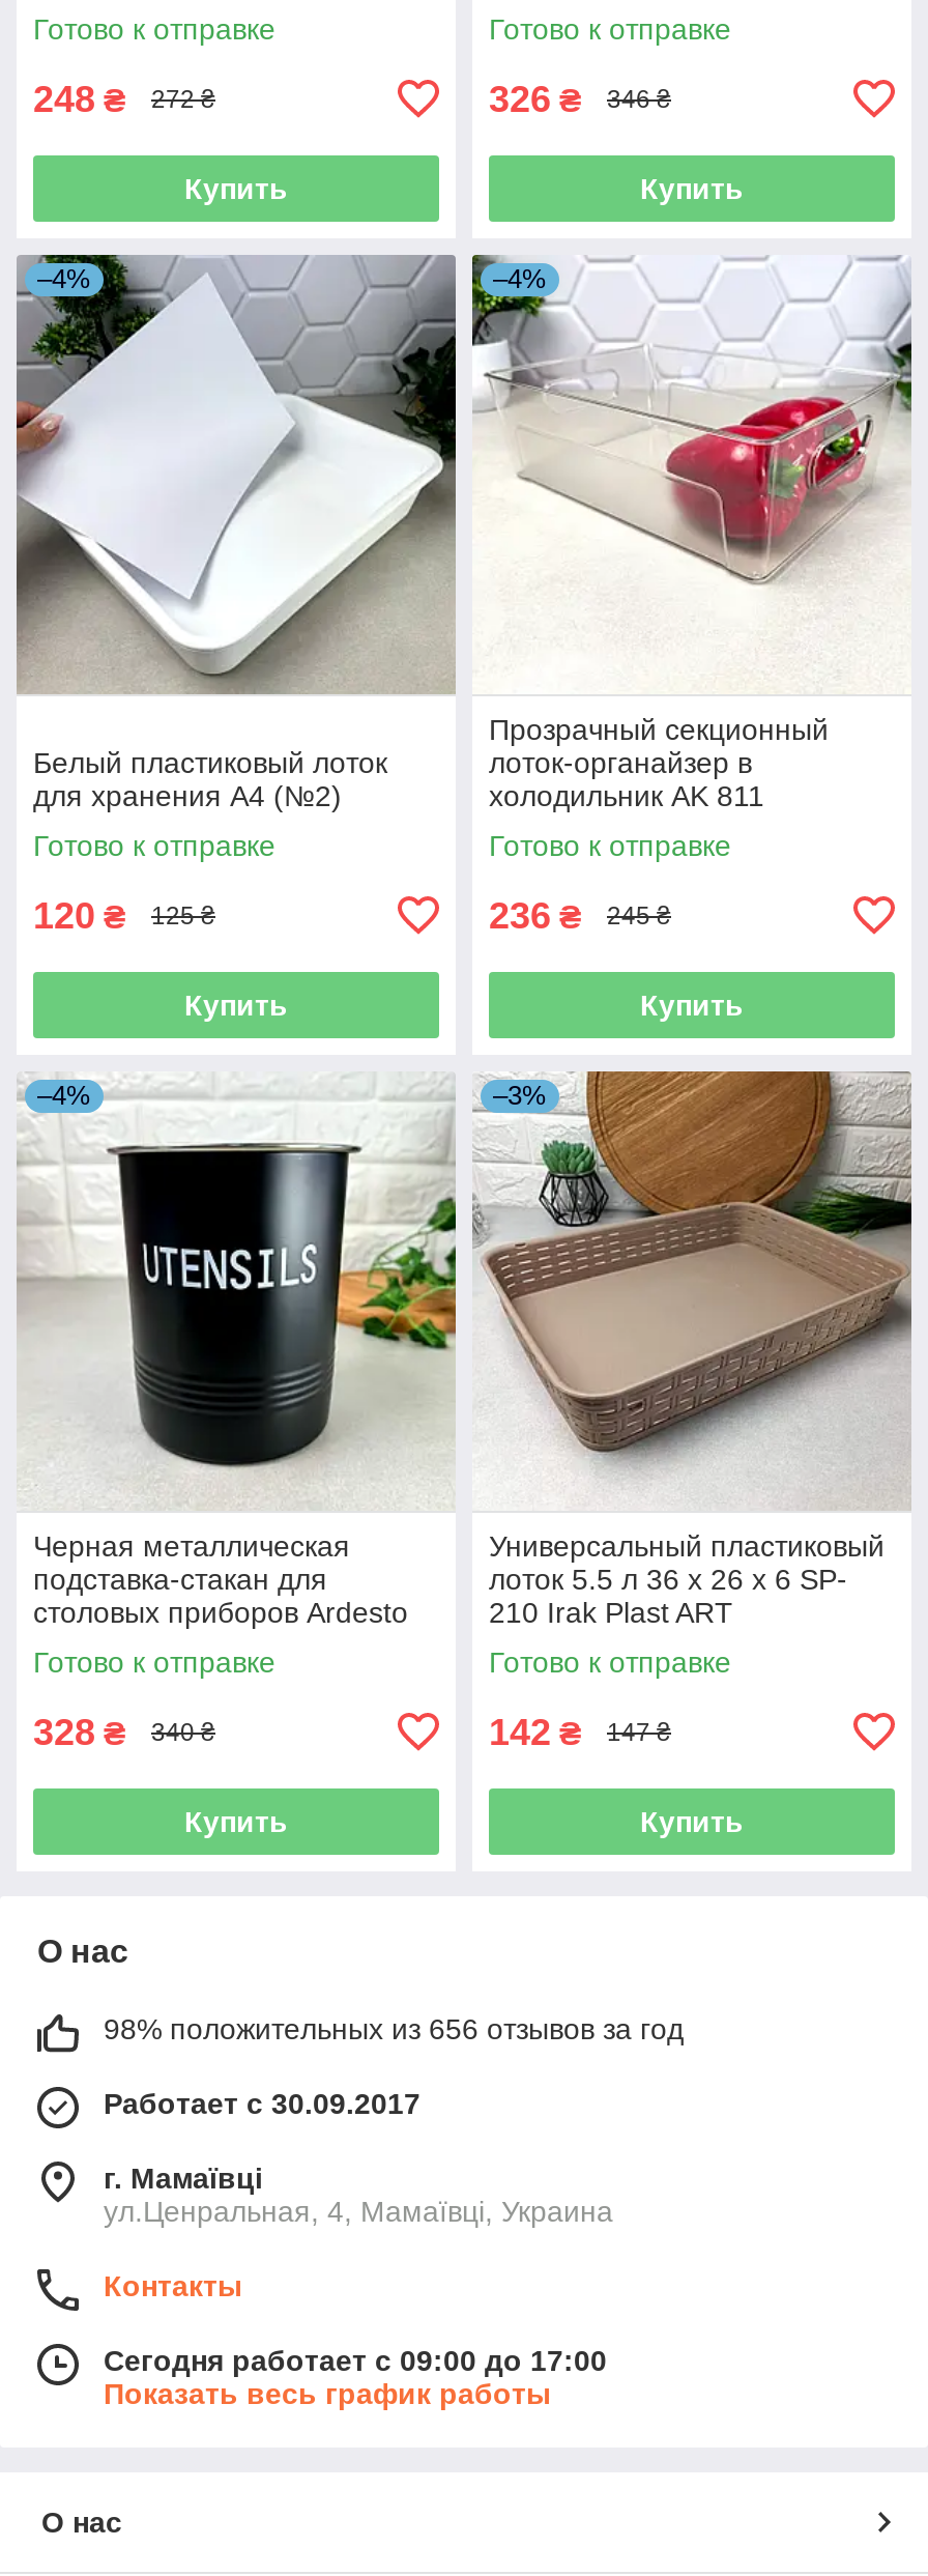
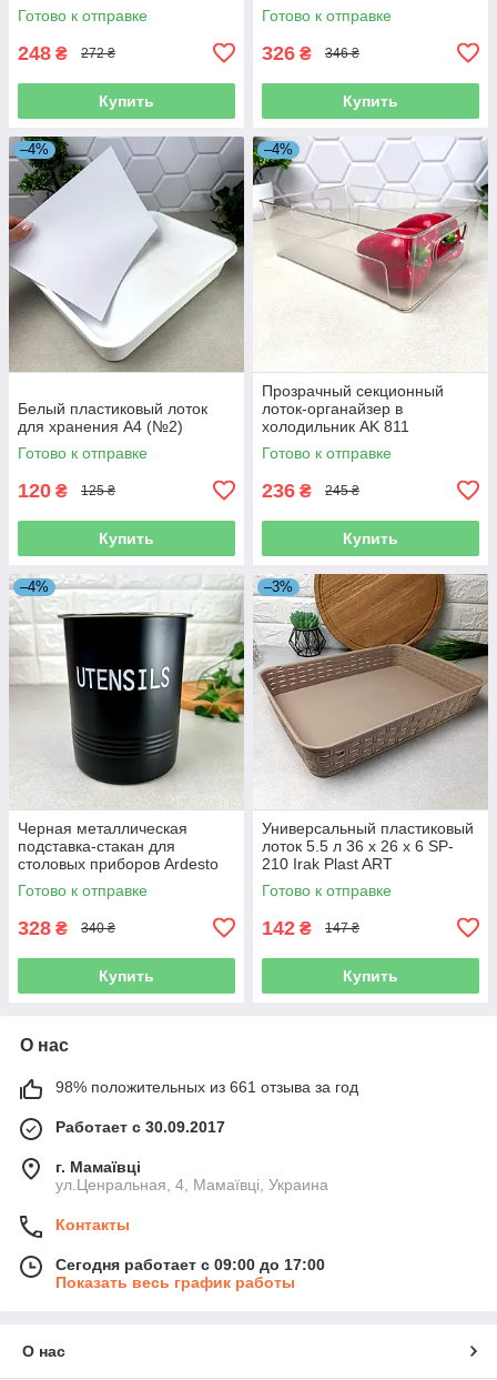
- 98% положительных из 656 отзывов за год
+ 98% положительных из 661 отзыва за год
